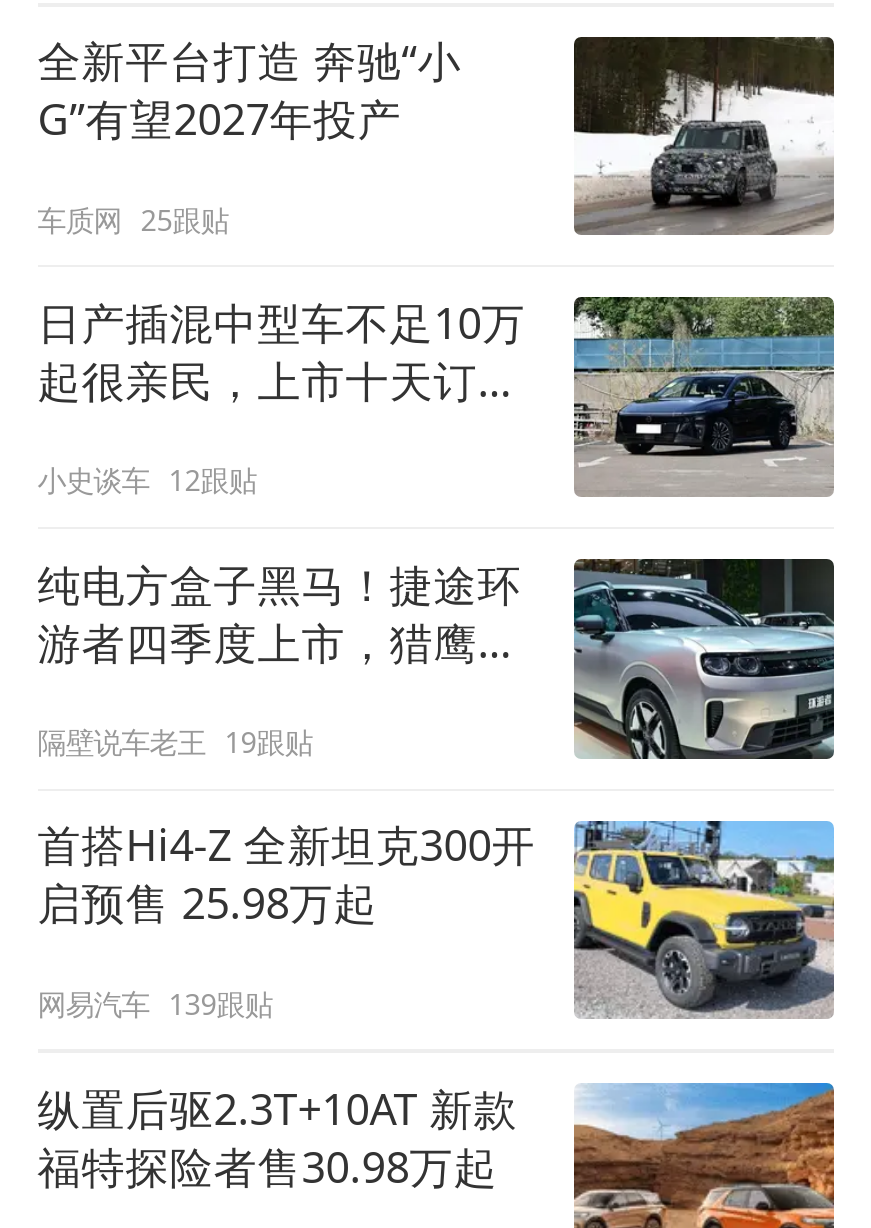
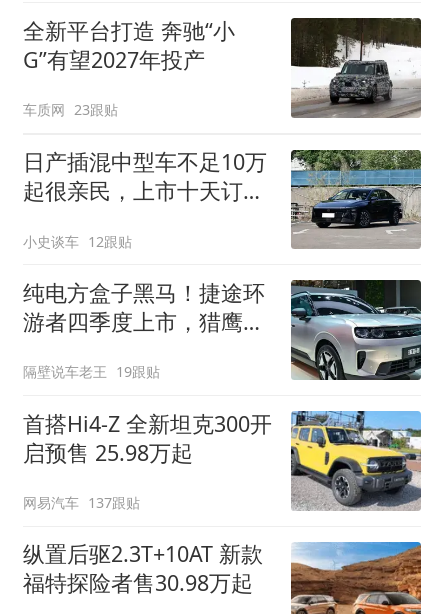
- 车质网 25跟贴
+ 车质网 23跟贴

- 网易汽车 139跟贴
+ 网易汽车 137跟贴
